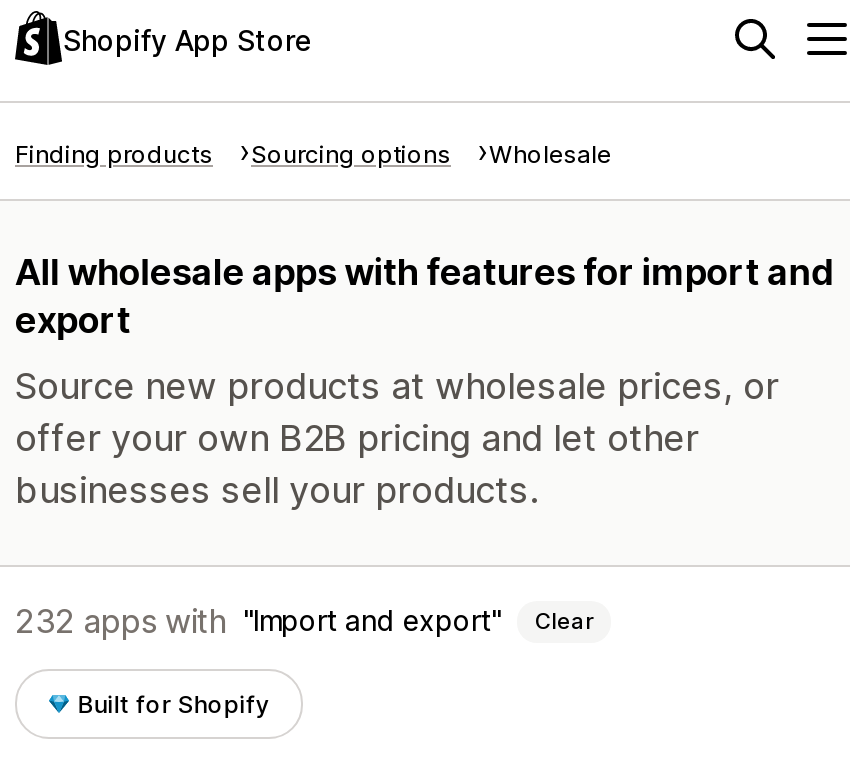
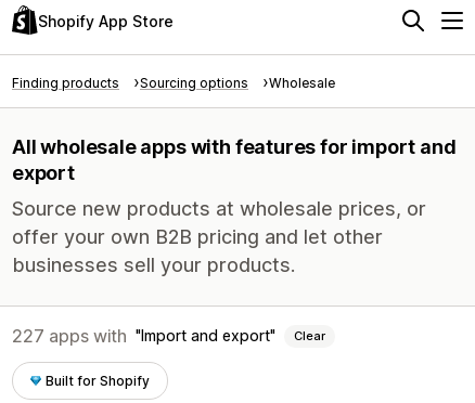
- 232 apps with Import and export Clear
+ 227 apps with Import and export Clear
